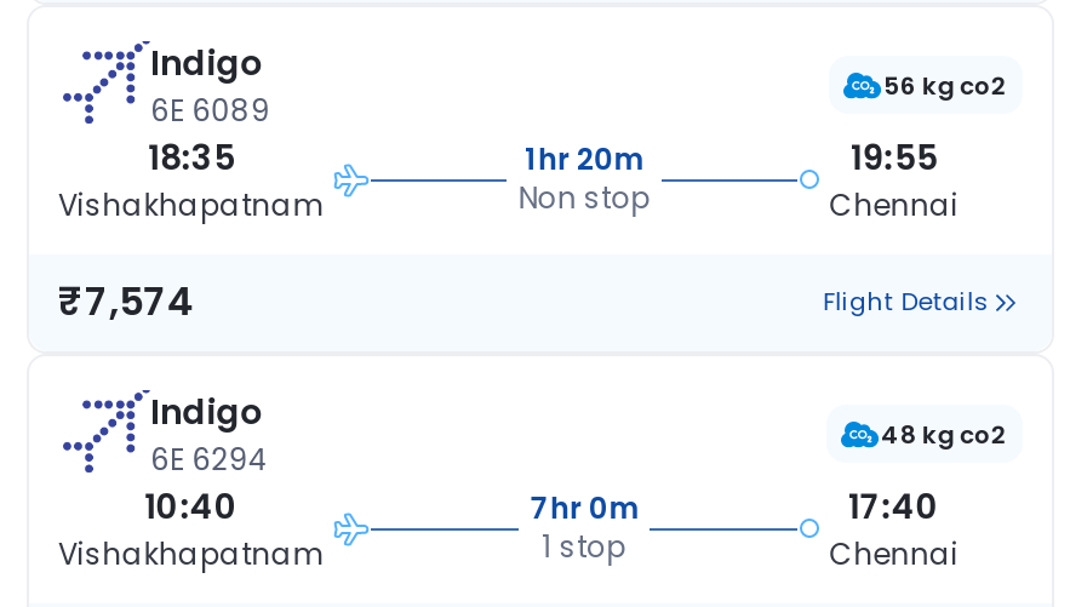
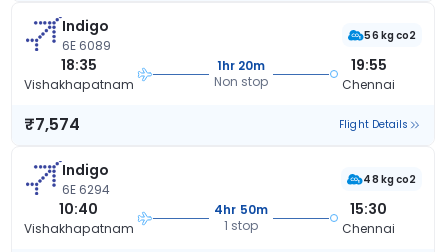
- 7hr 0m
+ 4hr 50m

- 17:40
+ 15:30
